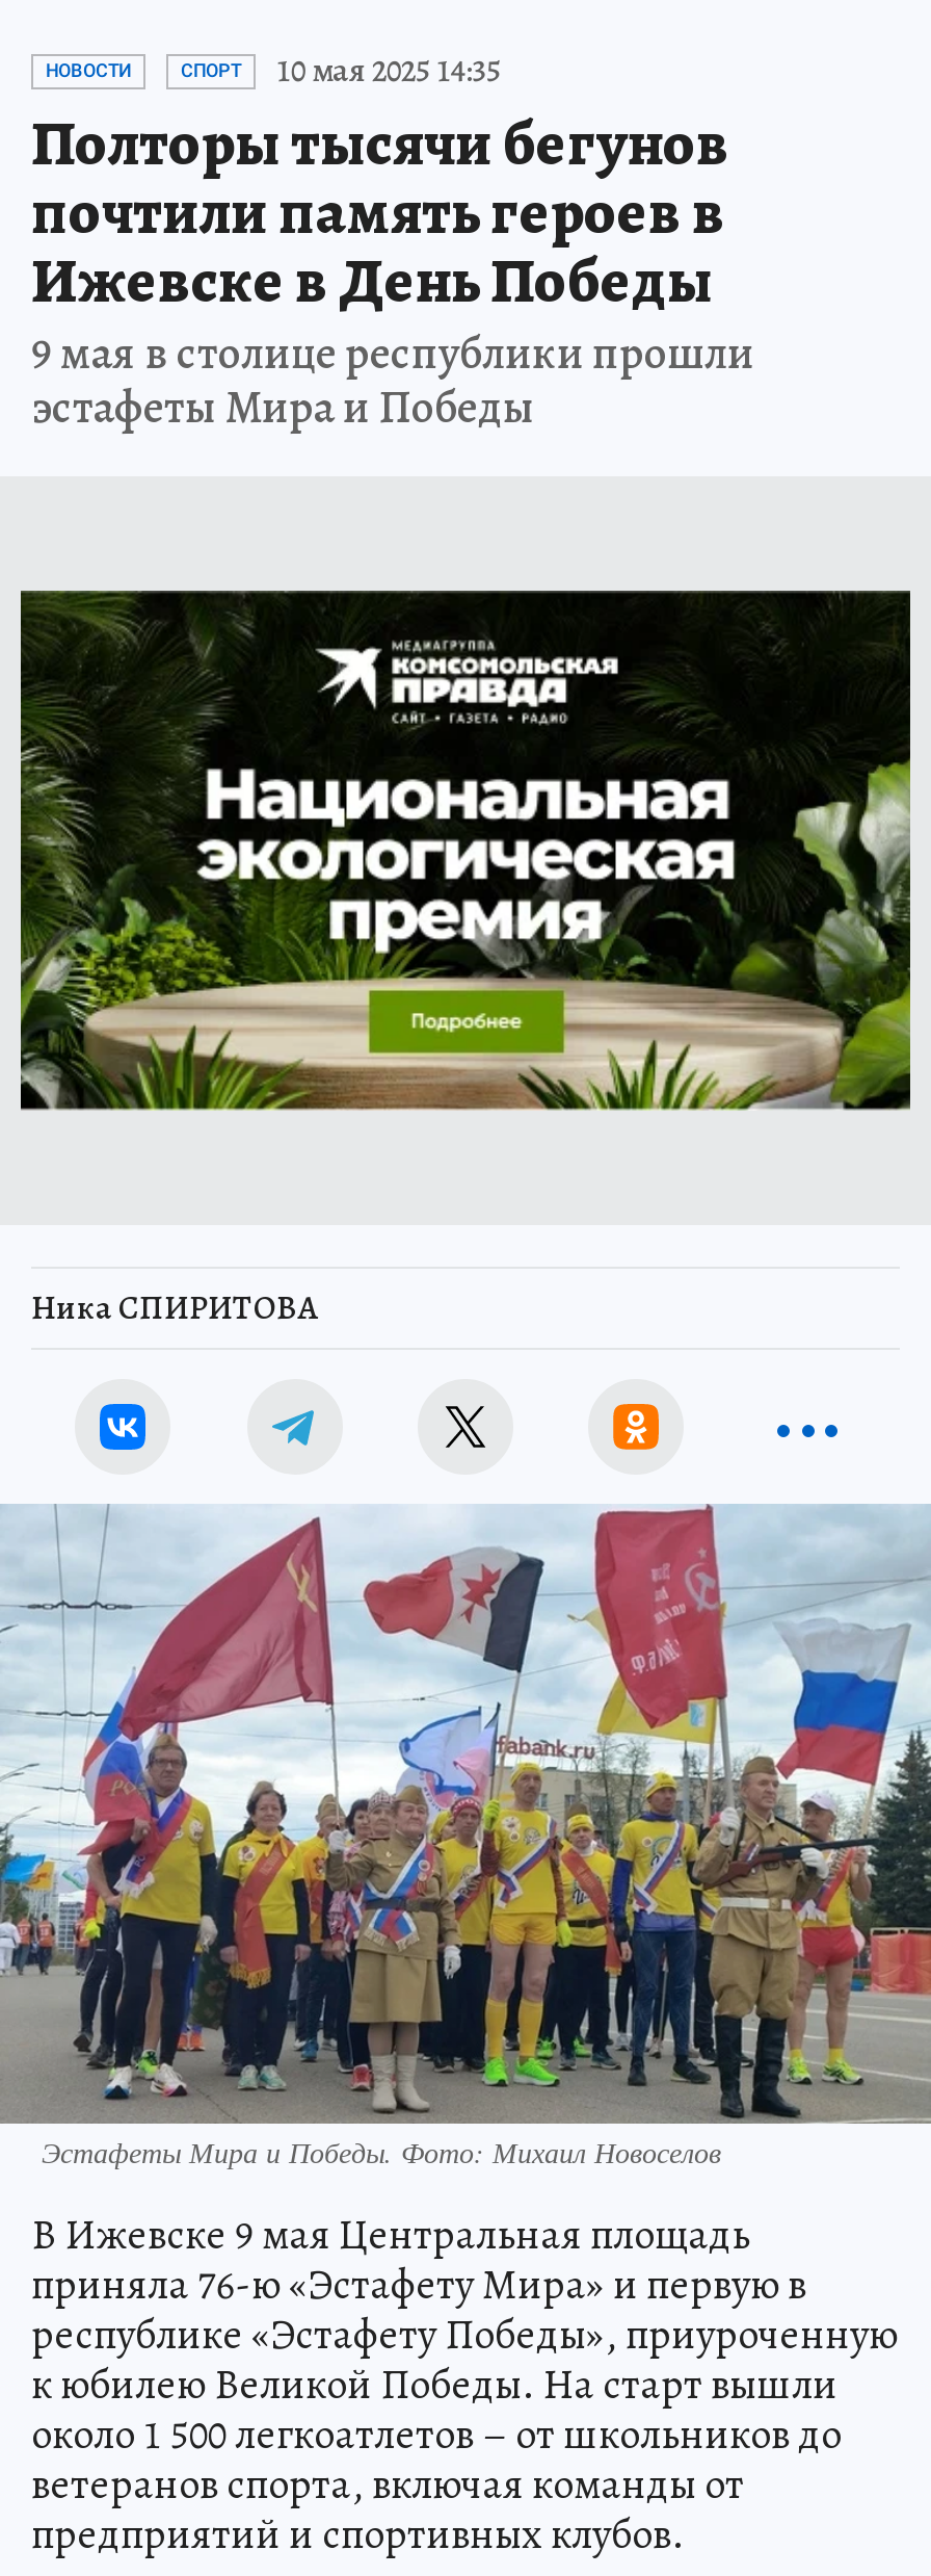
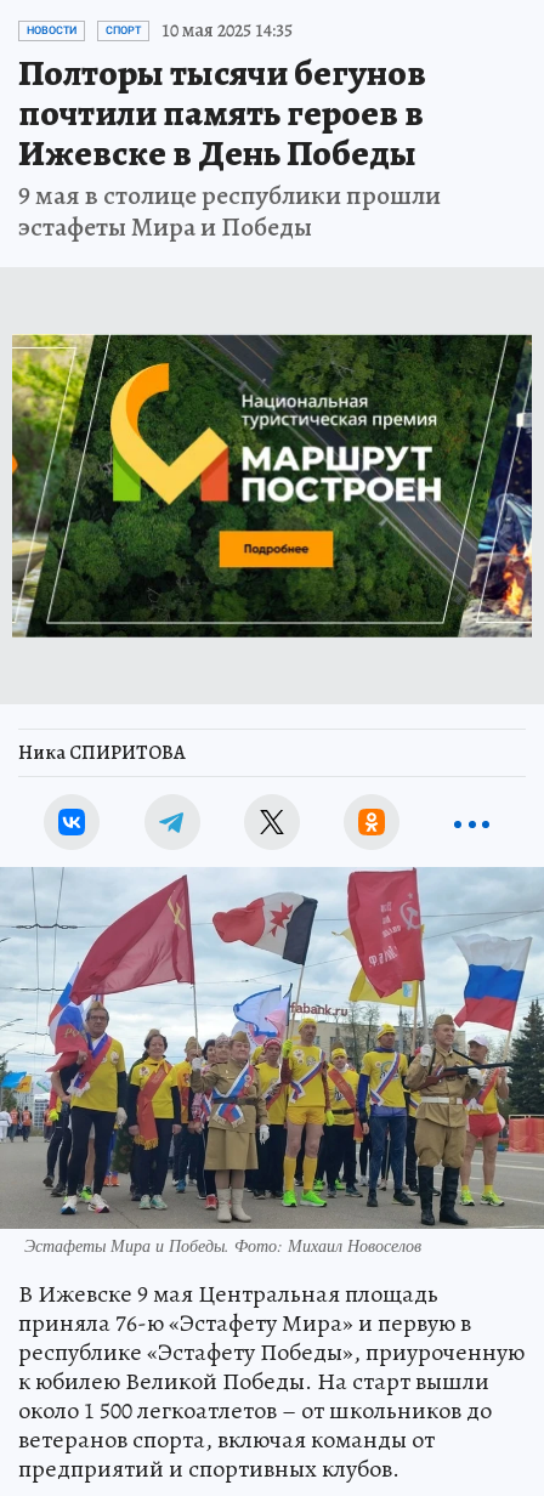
- [image]
+ [image]
